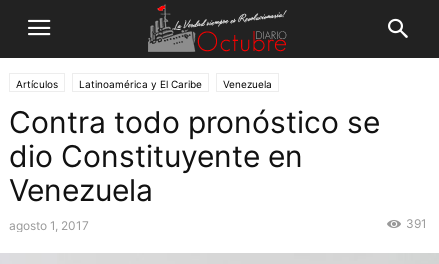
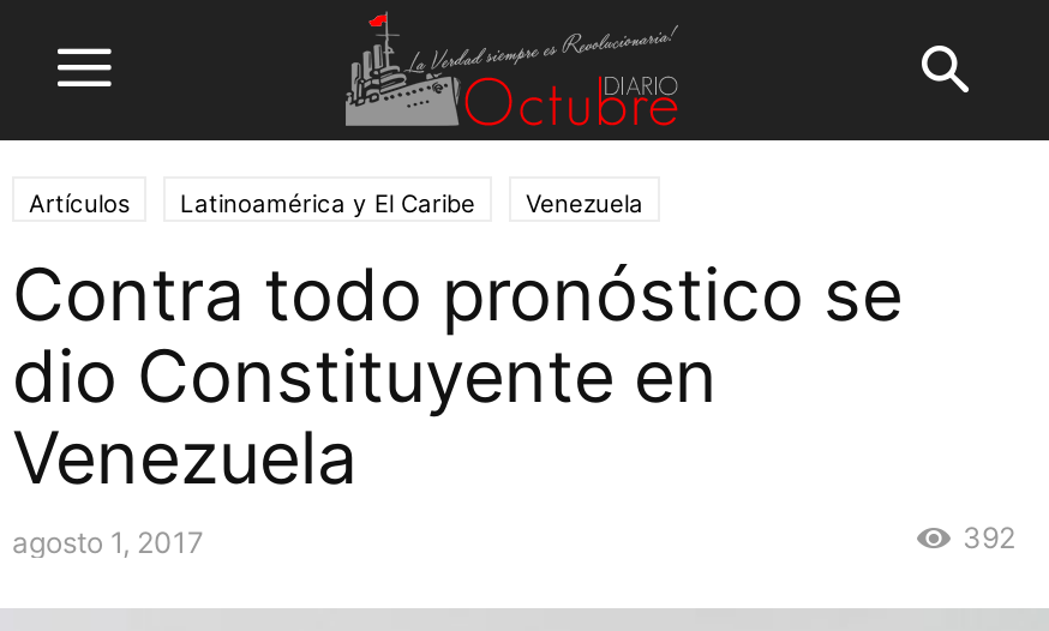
- 391
+ 392
